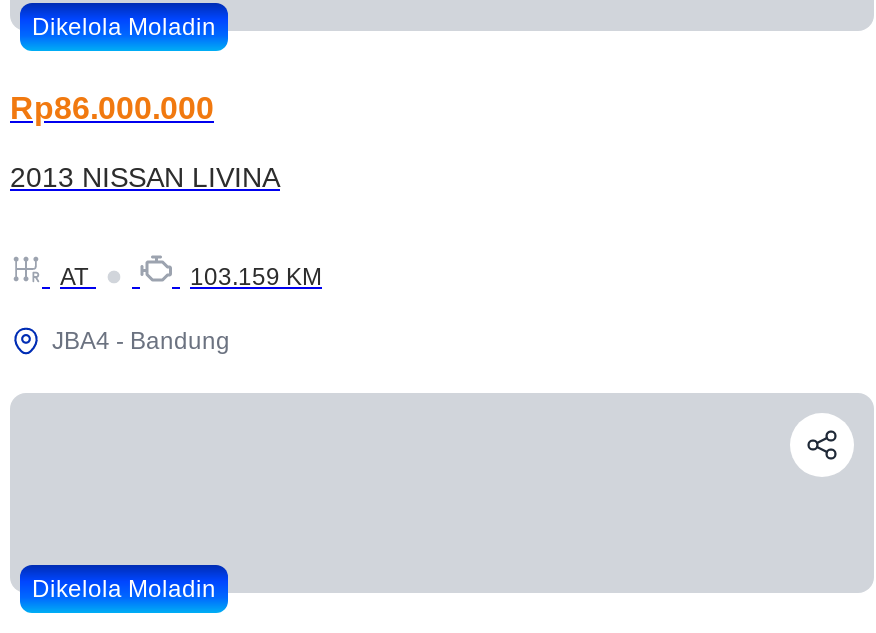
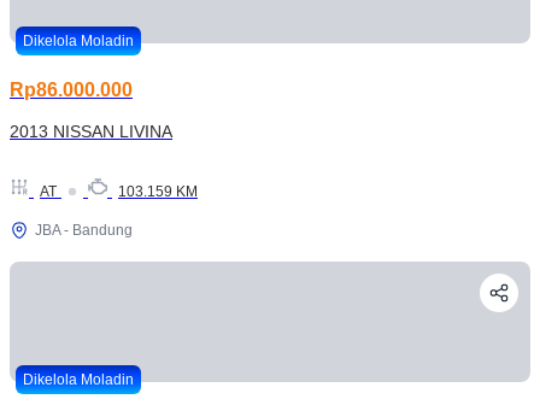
- JBA4 - Bandung
+ JBA - Bandung
